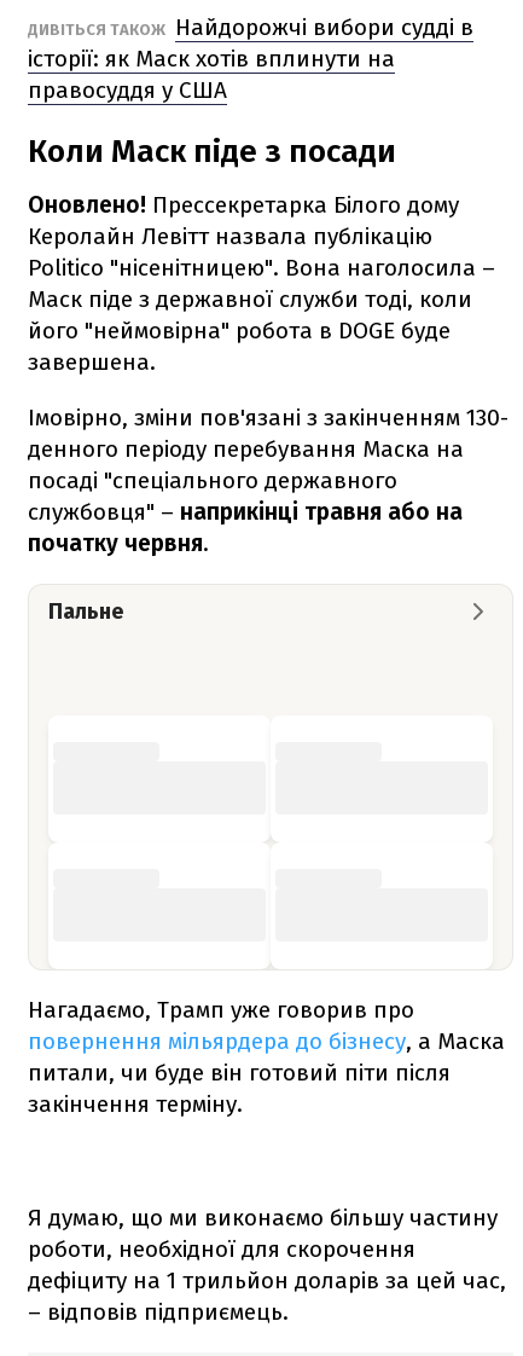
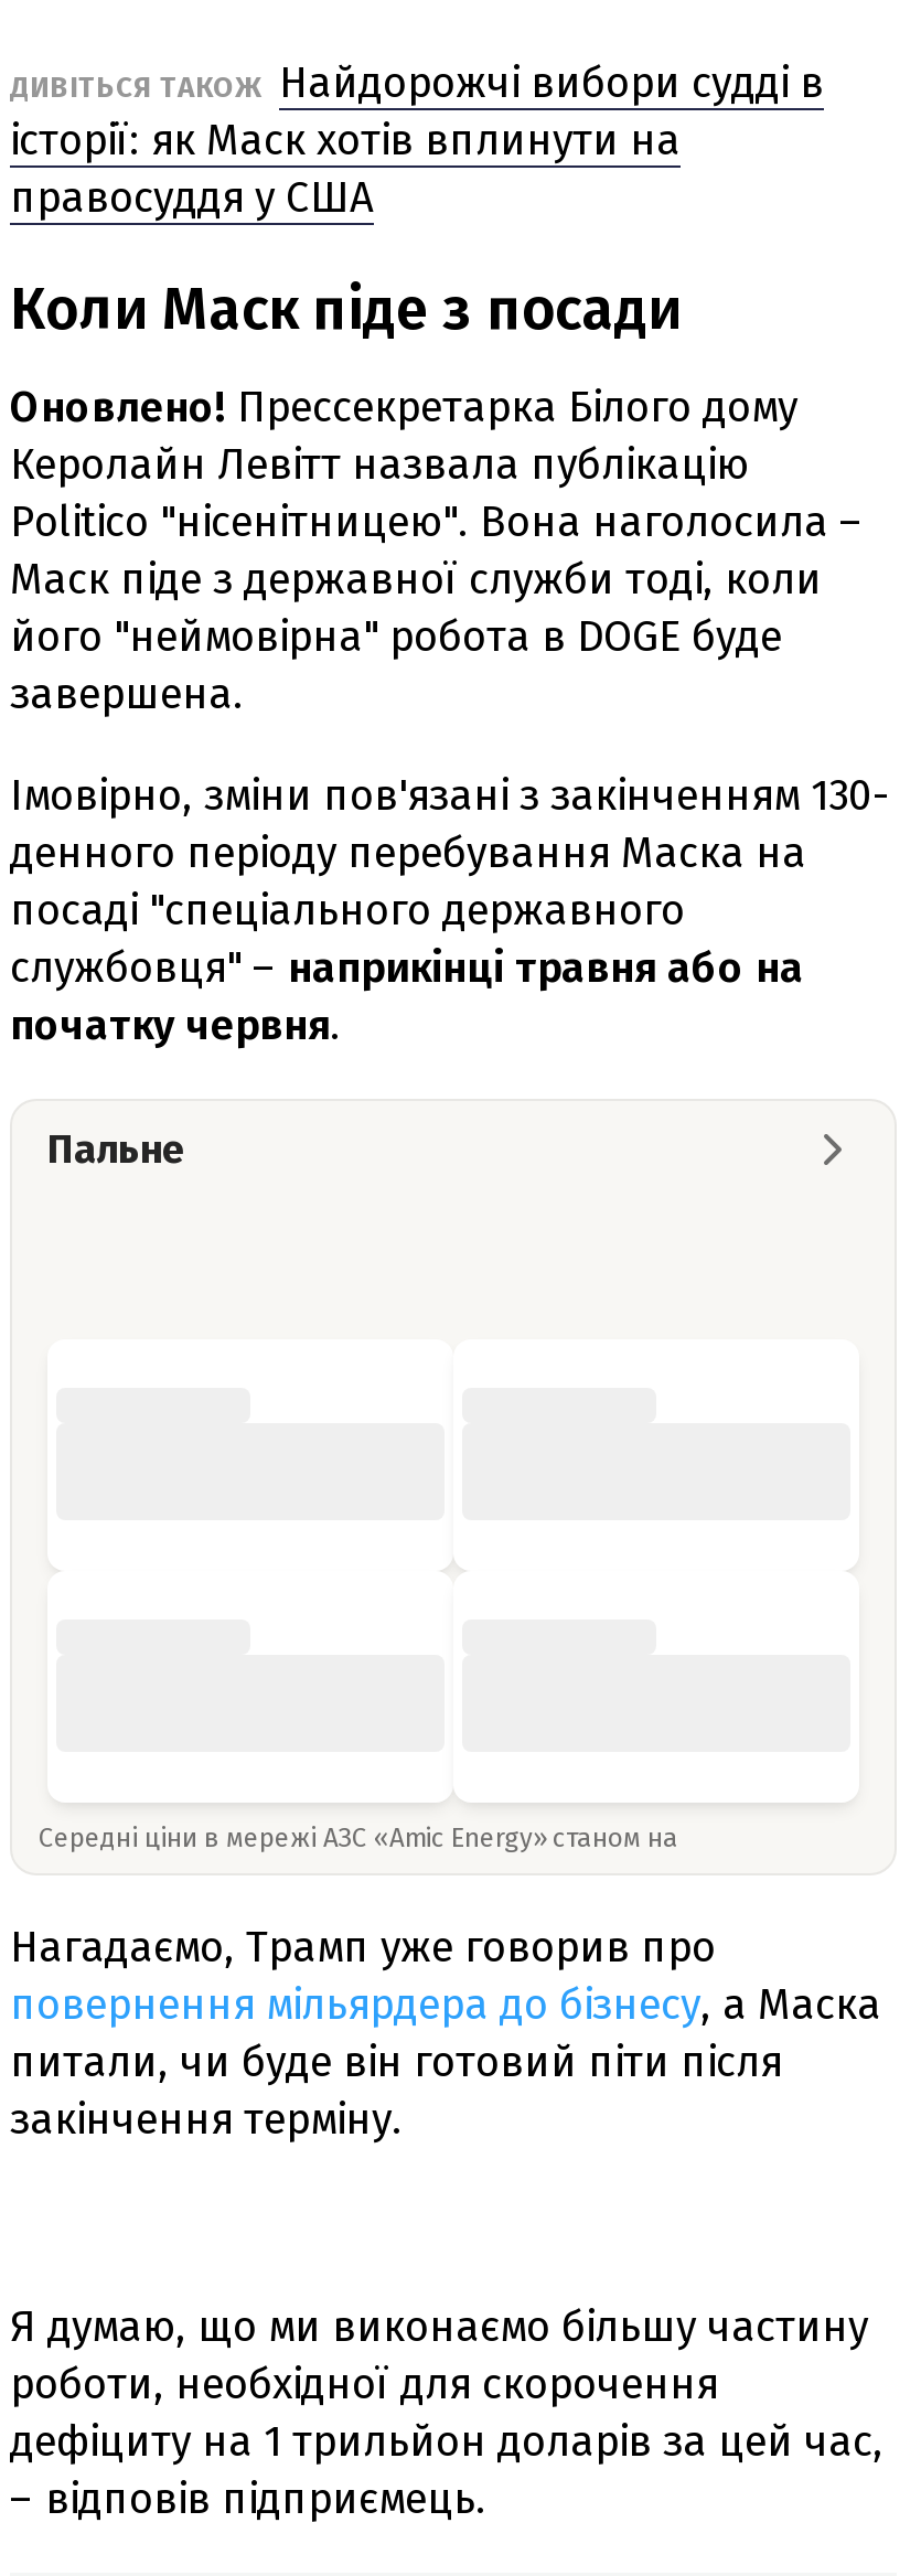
+ Середні ціни в мережі АЗС «Amic Energy» станом на
